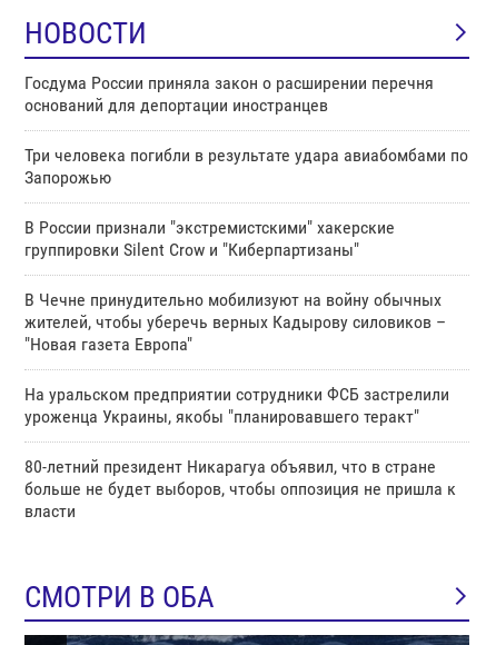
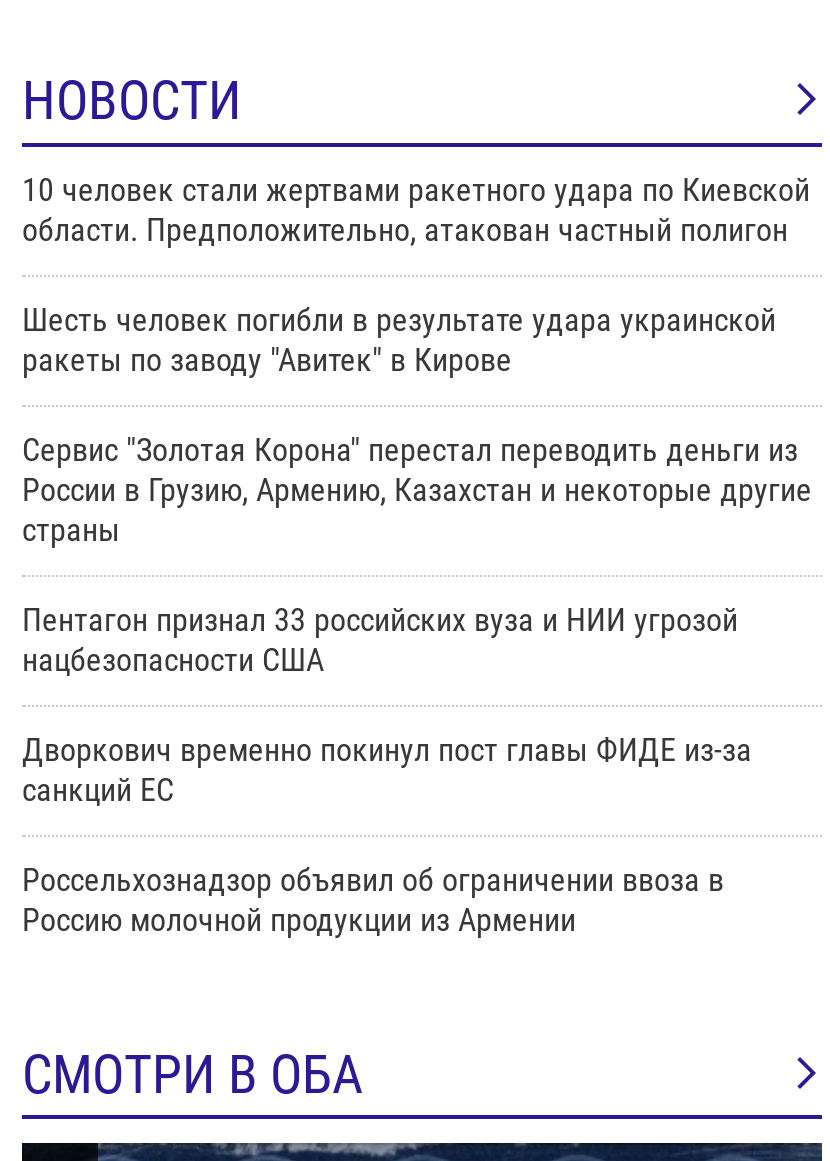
- Госдума России приняла закон о расширении перечня
- оснований для депортации иностранцев
+ 10 человек стали жертвами ракетного удара по Киевской
+ области. Предположительно, атакован частный полигон

- Три человека погибли в результате удара авиабомбами по
- Запорожью
+ Шесть человек погибли в результате удара украинской
+ ракеты по заводу "Авитек" в Кирове

- В России признали "экстремистскими" хакерские
- группировки Silent Crow и "Киберпартизаны"
+ Сервис "Золотая Корона" перестал переводить деньги из
+ России в Грузию, Армению, Казахстан и некоторые другие
+ страны

- В Чечне принудительно мобилизуют на войну обычных
- жителей, чтобы уберечь верных Кадырову силовиков –
- "Новая газета Европа"
+ Пентагон признал 33 российских вуза и НИИ угрозой
+ нацбезопасности США

- На уральском предприятии сотрудники ФСБ застрелили
- уроженца Украины, якобы "планировавшего теракт"
+ Дворкович временно покинул пост главы ФИДЕ из-за
+ санкций ЕС

- 80-летний президент Никарагуа объявил, что в стране
- больше не будет выборов, чтобы оппозиция не пришла к
- власти
+ Россельхознадзор объявил об ограничении ввоза в
+ Россию молочной продукции из Армении
